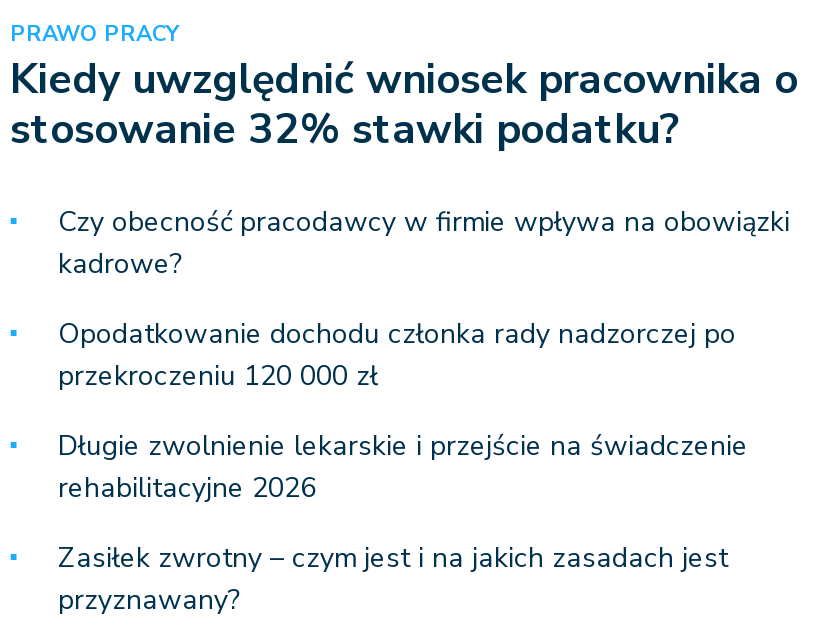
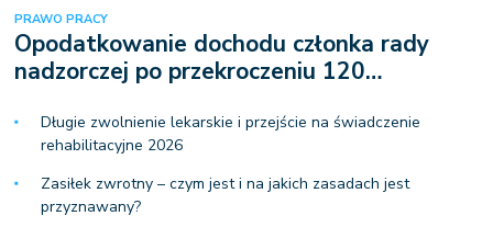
- Kiedy uwzględnić wniosek pracownika o
- stosowanie 32% stawki podatku?
- Czy obecność pracodawcy w firmie wpływa na obowiązki
- kadrowe?
- Opodatkowanie dochodu członka rady nadzorczej po
- przekroczeniu 120 000 zł
+ Opodatkowanie dochodu członka rady
+ nadzorczej po przekroczeniu 120…
